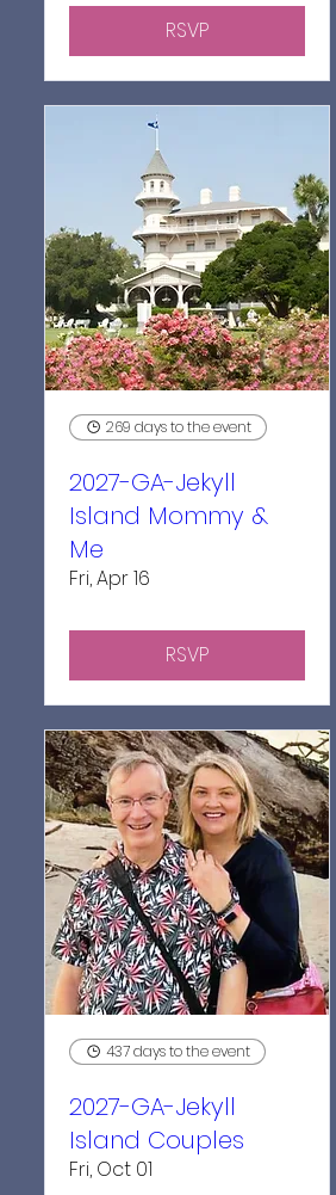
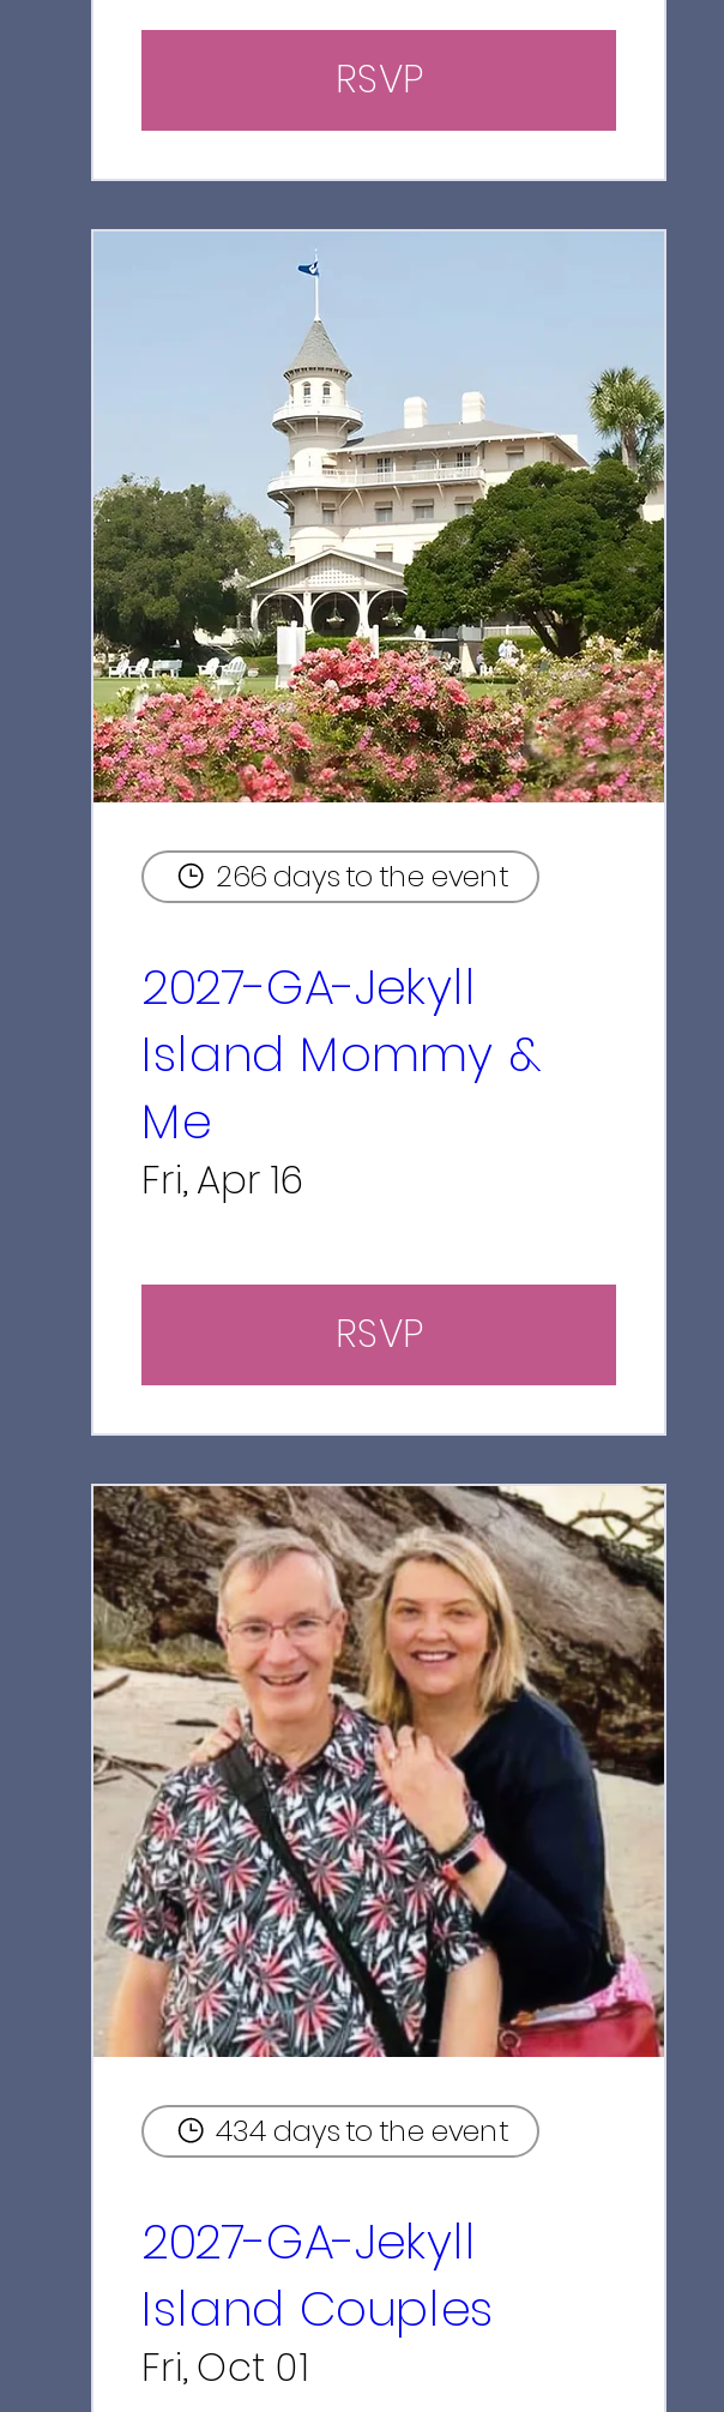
- 269 days to the event
+ 266 days to the event

- 437 days to the event
+ 434 days to the event
